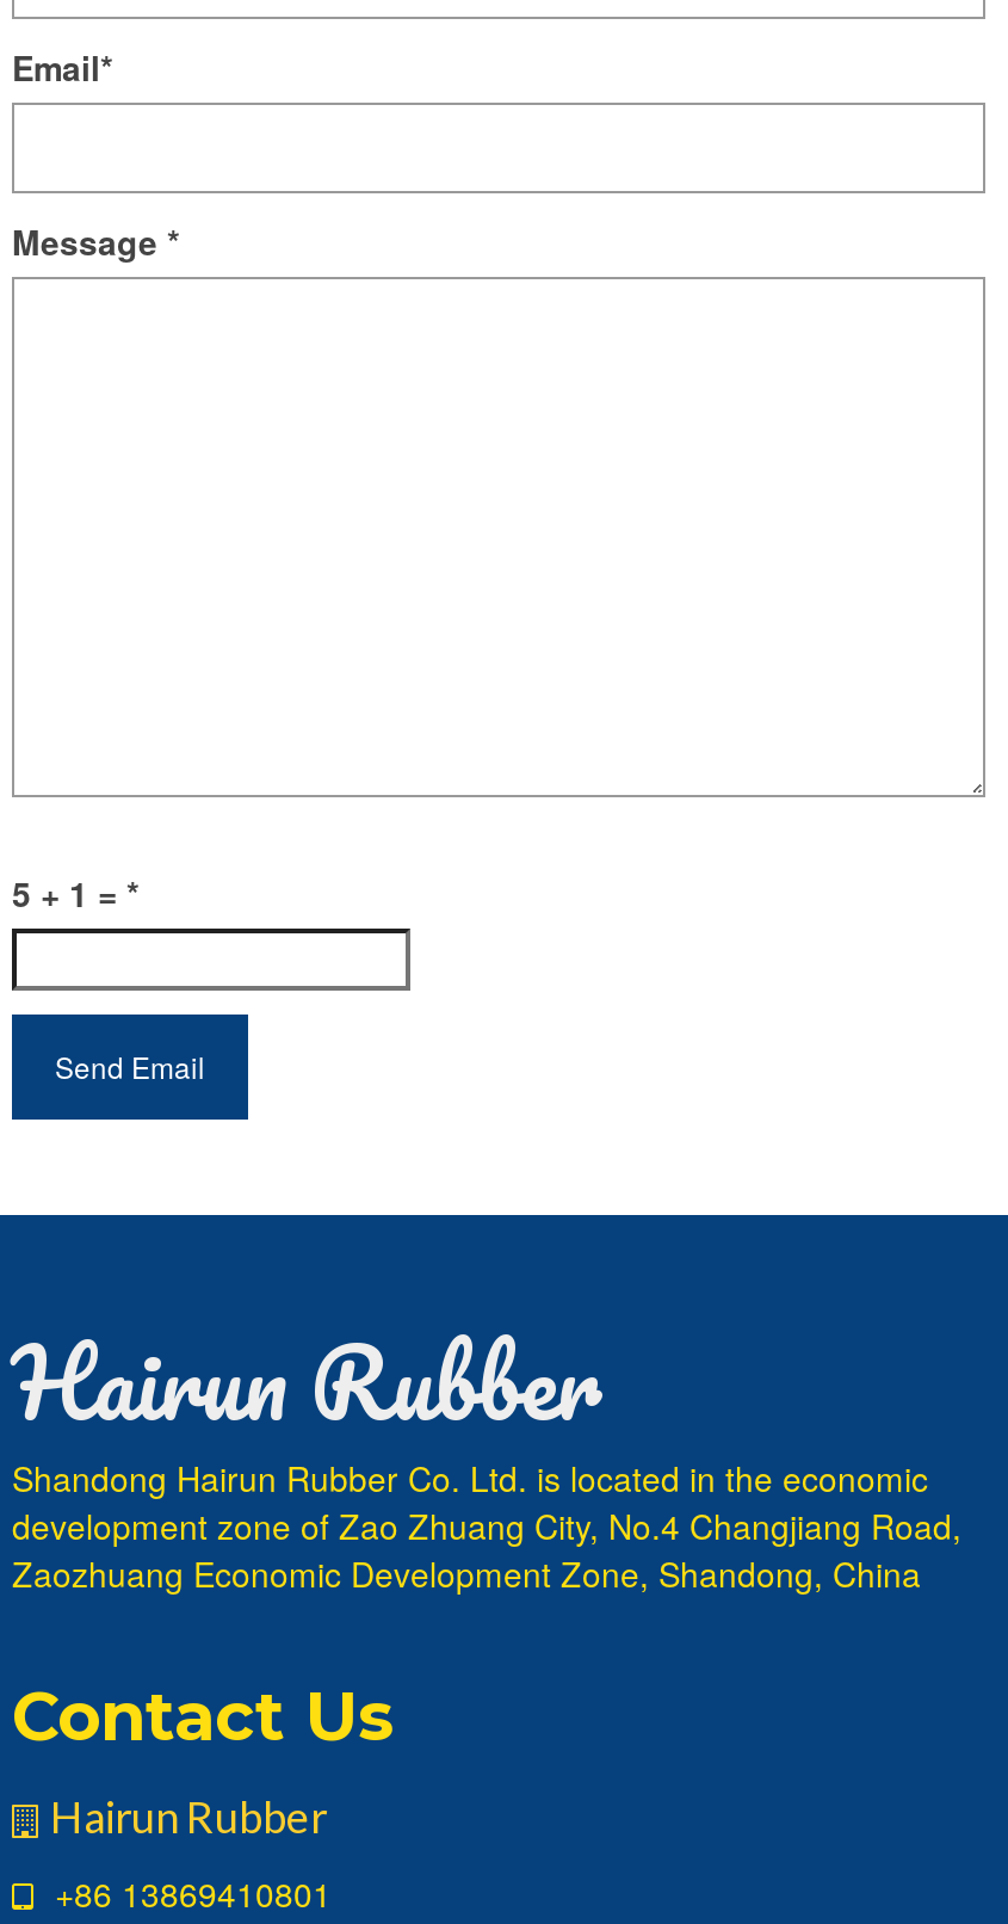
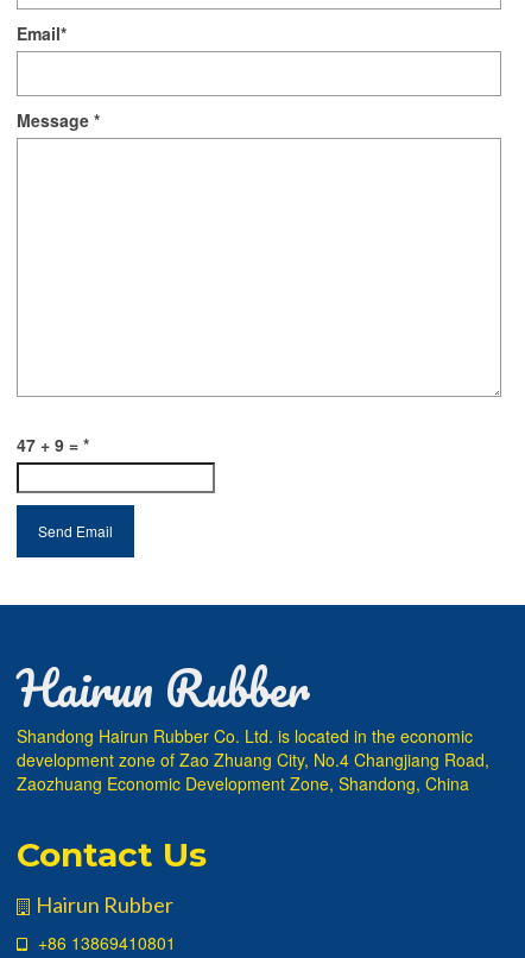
- 5 + 1 = *
+ 47 + 9 = *
